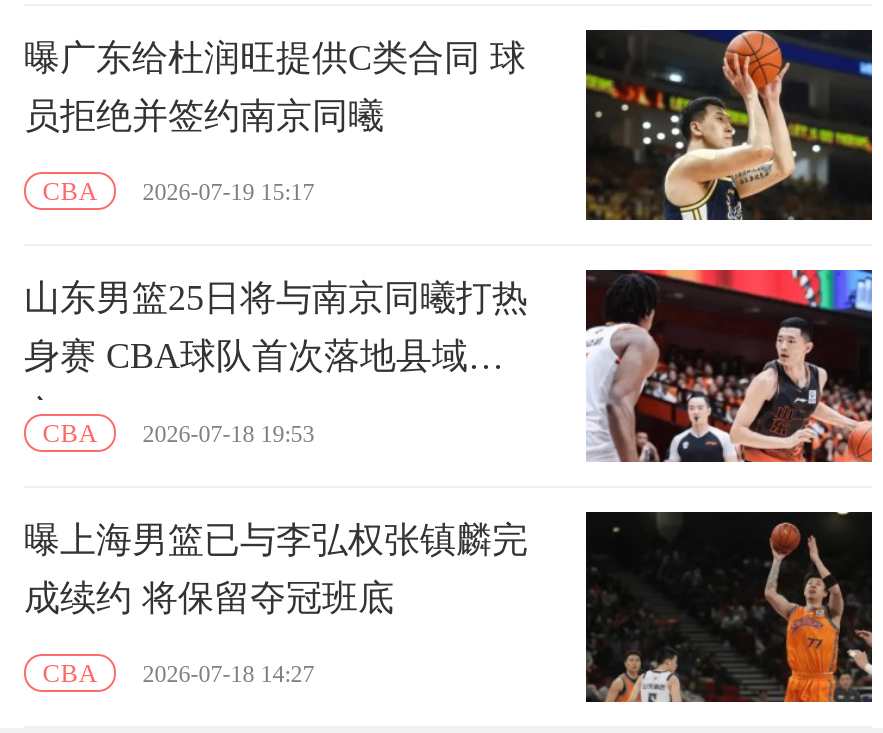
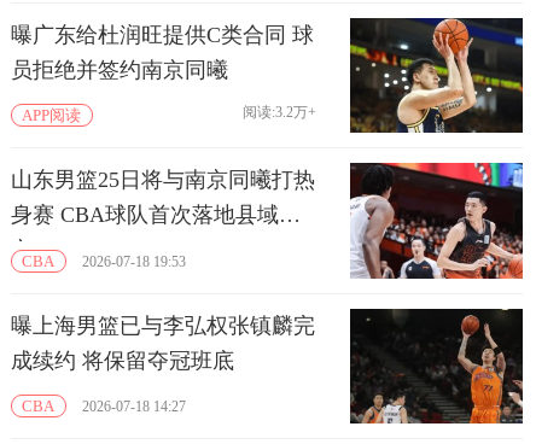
- CBA
- 2026-07-19 15:17
+ APP阅读
+ 阅读:3.2万+
